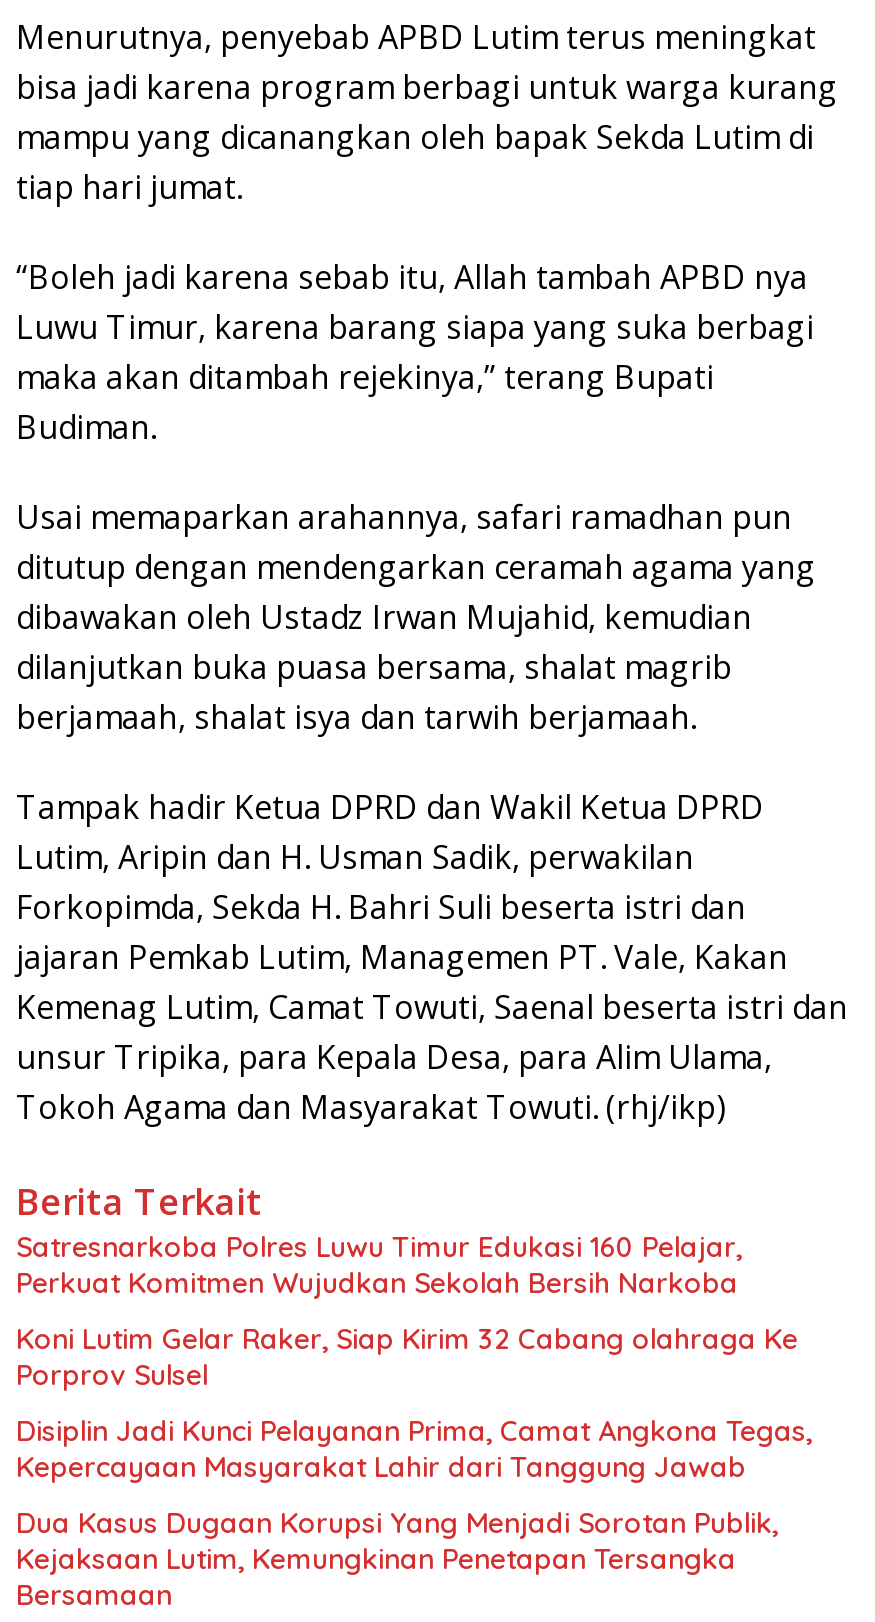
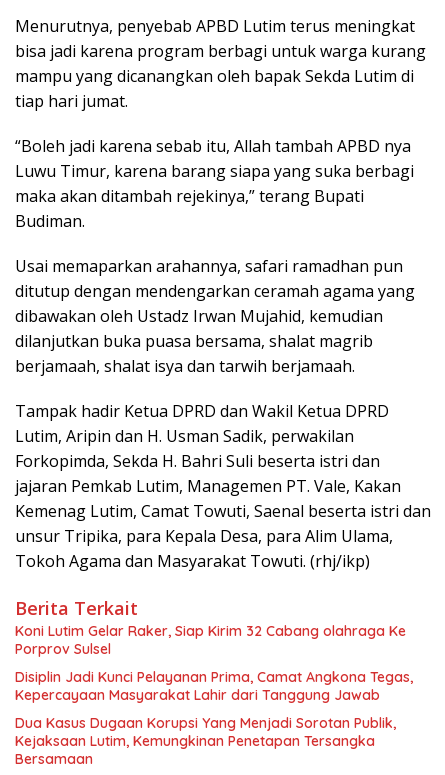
- Satresnarkoba Polres Luwu Timur Edukasi 160 Pelajar,
- Perkuat Komitmen Wujudkan Sekolah Bersih Narkoba
